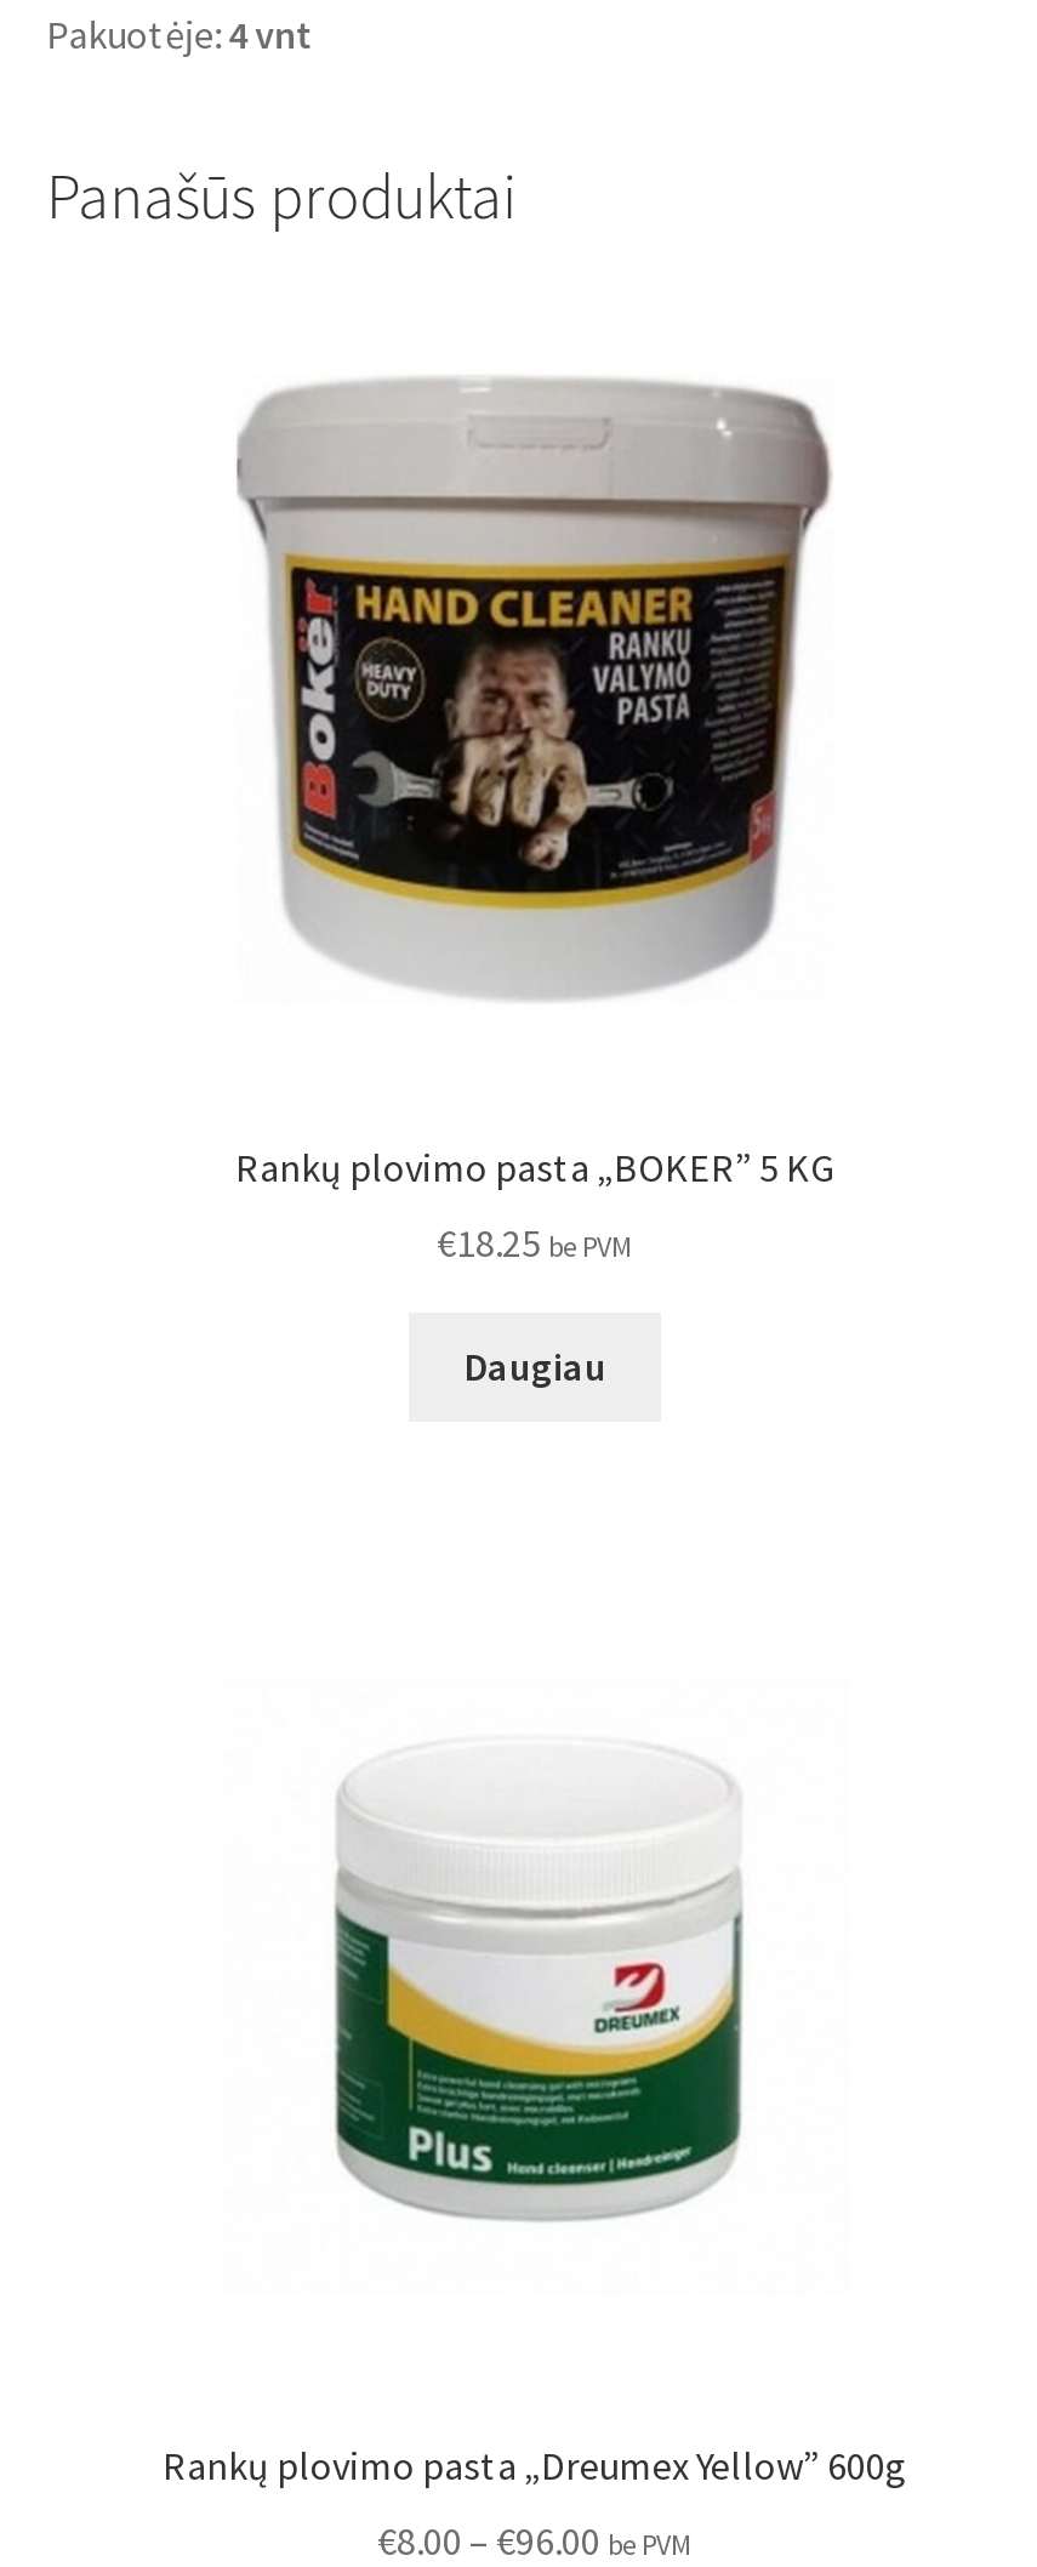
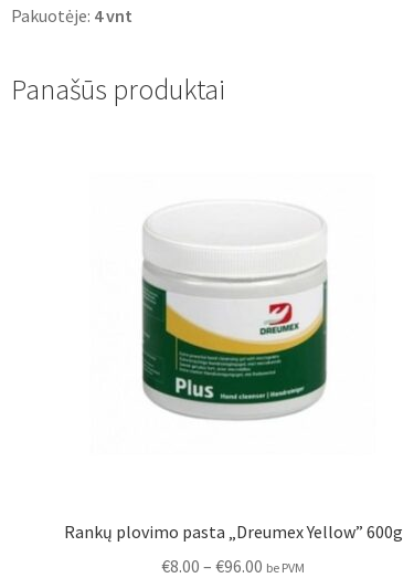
- [image]

- Rankų plovimo pasta „BOKER” 5 KG
- €18.25 be PVM
- Daugiau
